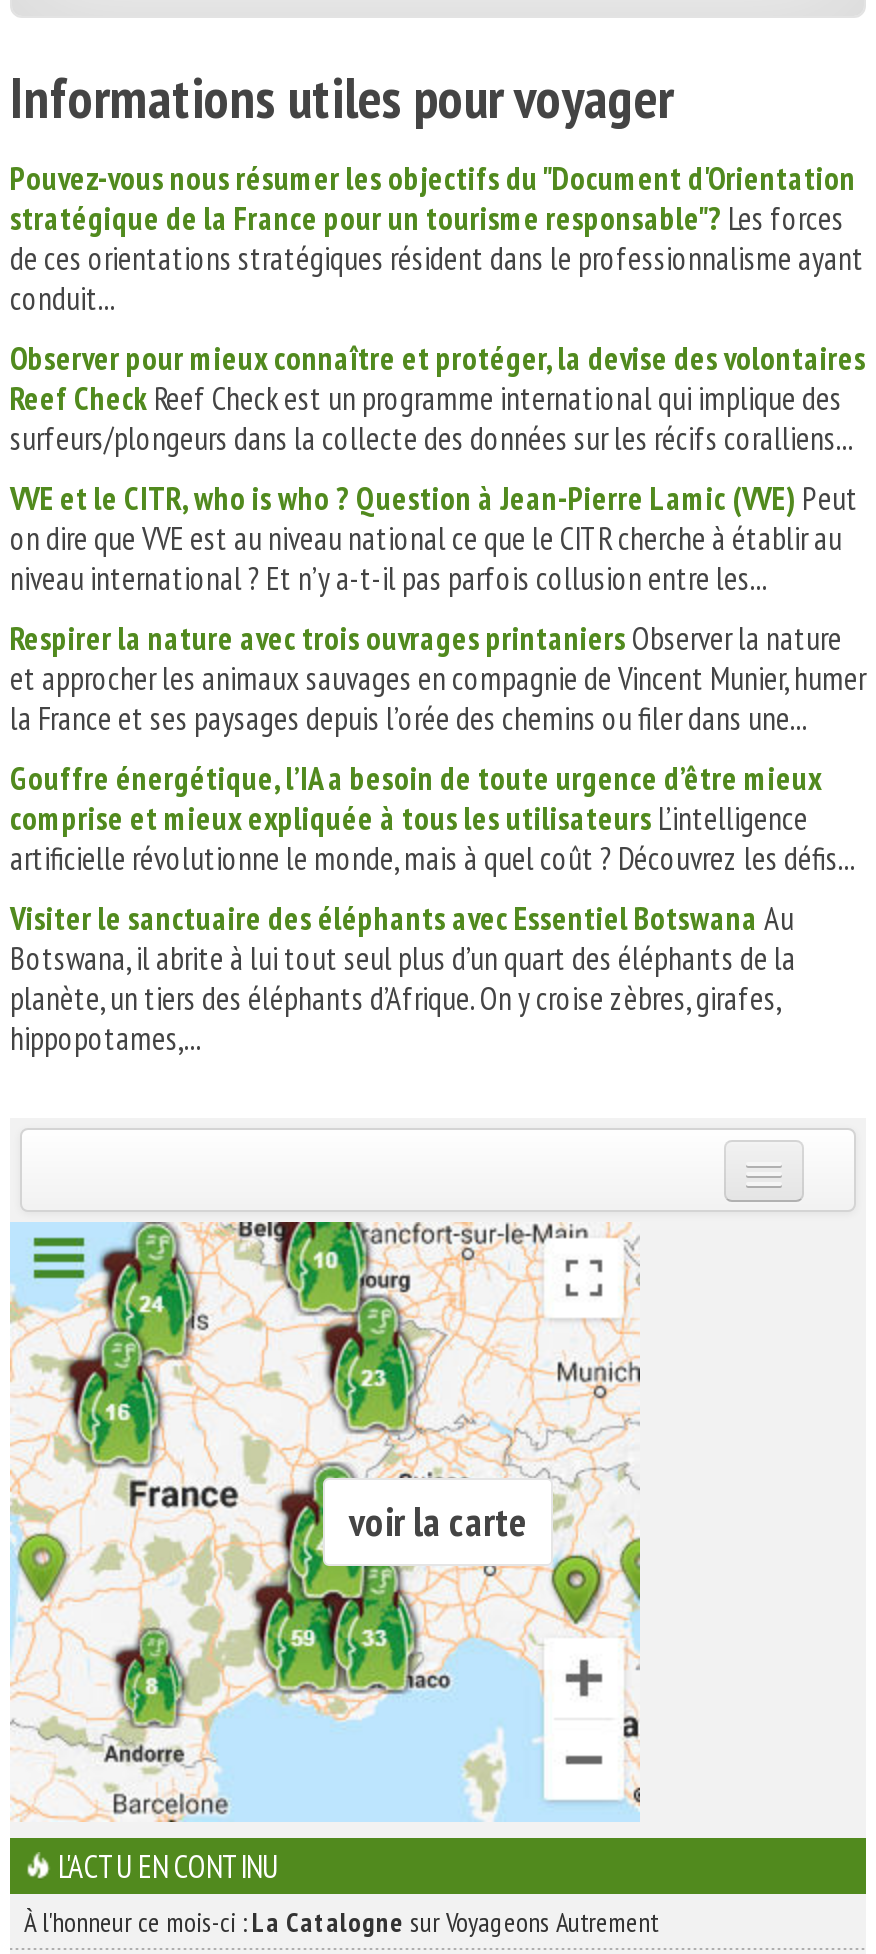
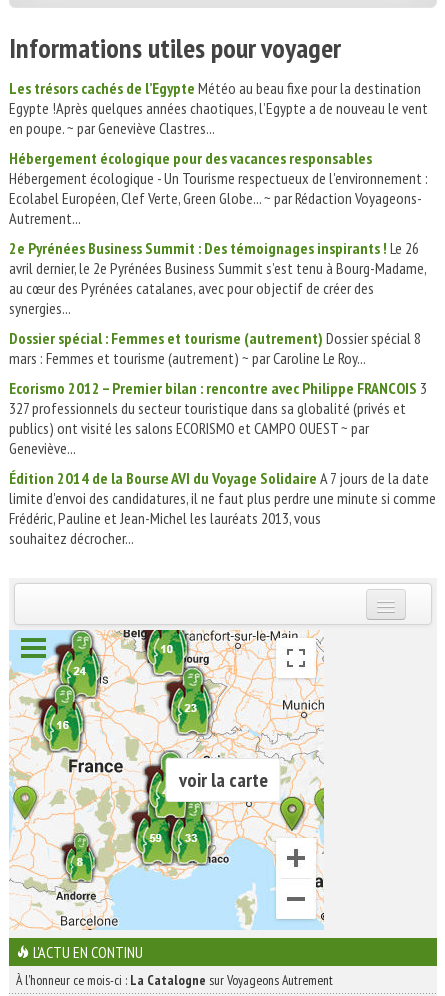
- Pouvez-vous nous résumer les objectifs du "Document d'Orientation
- stratégique de la France pour un tourisme responsable"? Les forces
- de ces orientations stratégiques résident dans le professionnalisme ayant
- conduit...
+ Les trésors cachés de l’Egypte Météo au beau fixe pour la destination
+ Egypte !Après quelques années chaotiques, l’Egypte a de nouveau le vent
+ en poupe. ~ par Geneviève Clastres...

- Observer pour mieux connaître et protéger, la devise des volontaires
- Reef Check Reef Check est un programme international qui implique des
- surfeurs/plongeurs dans la collecte des données sur les récifs coralliens...
+ Hébergement écologique pour des vacances responsables
+ Hébergement écologique - Un Tourisme respectueux de l'environnement :
+ Ecolabel Européen, Clef Verte, Green Globe... ~ par Rédaction Voyageons-
+ Autrement...

- VVE et le CITR, who is who ? Question à Jean-Pierre Lamic (VVE) Peut
- on dire que VVE est au niveau national ce que le CITR cherche à établir au
- niveau international ? Et n’y a-t-il pas parfois collusion entre les...
+ 2e Pyrénées Business Summit : Des témoignages inspirants ! Le 26
+ avril dernier, le 2e Pyrénées Business Summit s’est tenu à Bourg-Madame,
+ au cœur des Pyrénées catalanes, avec pour objectif de créer des
+ synergies...

- Respirer la nature avec trois ouvrages printaniers Observer la nature
- et approcher les animaux sauvages en compagnie de Vincent Munier, humer
- la France et ses paysages depuis l’orée des chemins ou filer dans une...
+ Dossier spécial : Femmes et tourisme (autrement) Dossier spécial 8
+ mars : Femmes et tourisme (autrement) ~ par Caroline Le Roy...

- Gouffre énergétique, l’IA a besoin de toute urgence d’être mieux
- comprise et mieux expliquée à tous les utilisateurs L’intelligence
- artificielle révolutionne le monde, mais à quel coût ? Découvrez les défis...
+ Ecorismo 2012 – Premier bilan : rencontre avec Philippe FRANCOIS 3
+ 327 professionnels du secteur touristique dans sa globalité (privés et
+ publics) ont visité les salons ECORISMO et CAMPO OUEST ~ par
+ Geneviève...

- Visiter le sanctuaire des éléphants avec Essentiel Botswana Au
- Botswana, il abrite à lui tout seul plus d’un quart des éléphants de la
- planète, un tiers des éléphants d’Afrique. On y croise zèbres, girafes,
- hippopotames,...
+ Édition 2014 de la Bourse AVI du Voyage Solidaire A 7 jours de la date
+ limite d'envoi des candidatures, il ne faut plus perdre une minute si comme
+ Frédéric, Pauline et Jean-Michel les lauréats 2013, vous
+ souhaitez décrocher...
